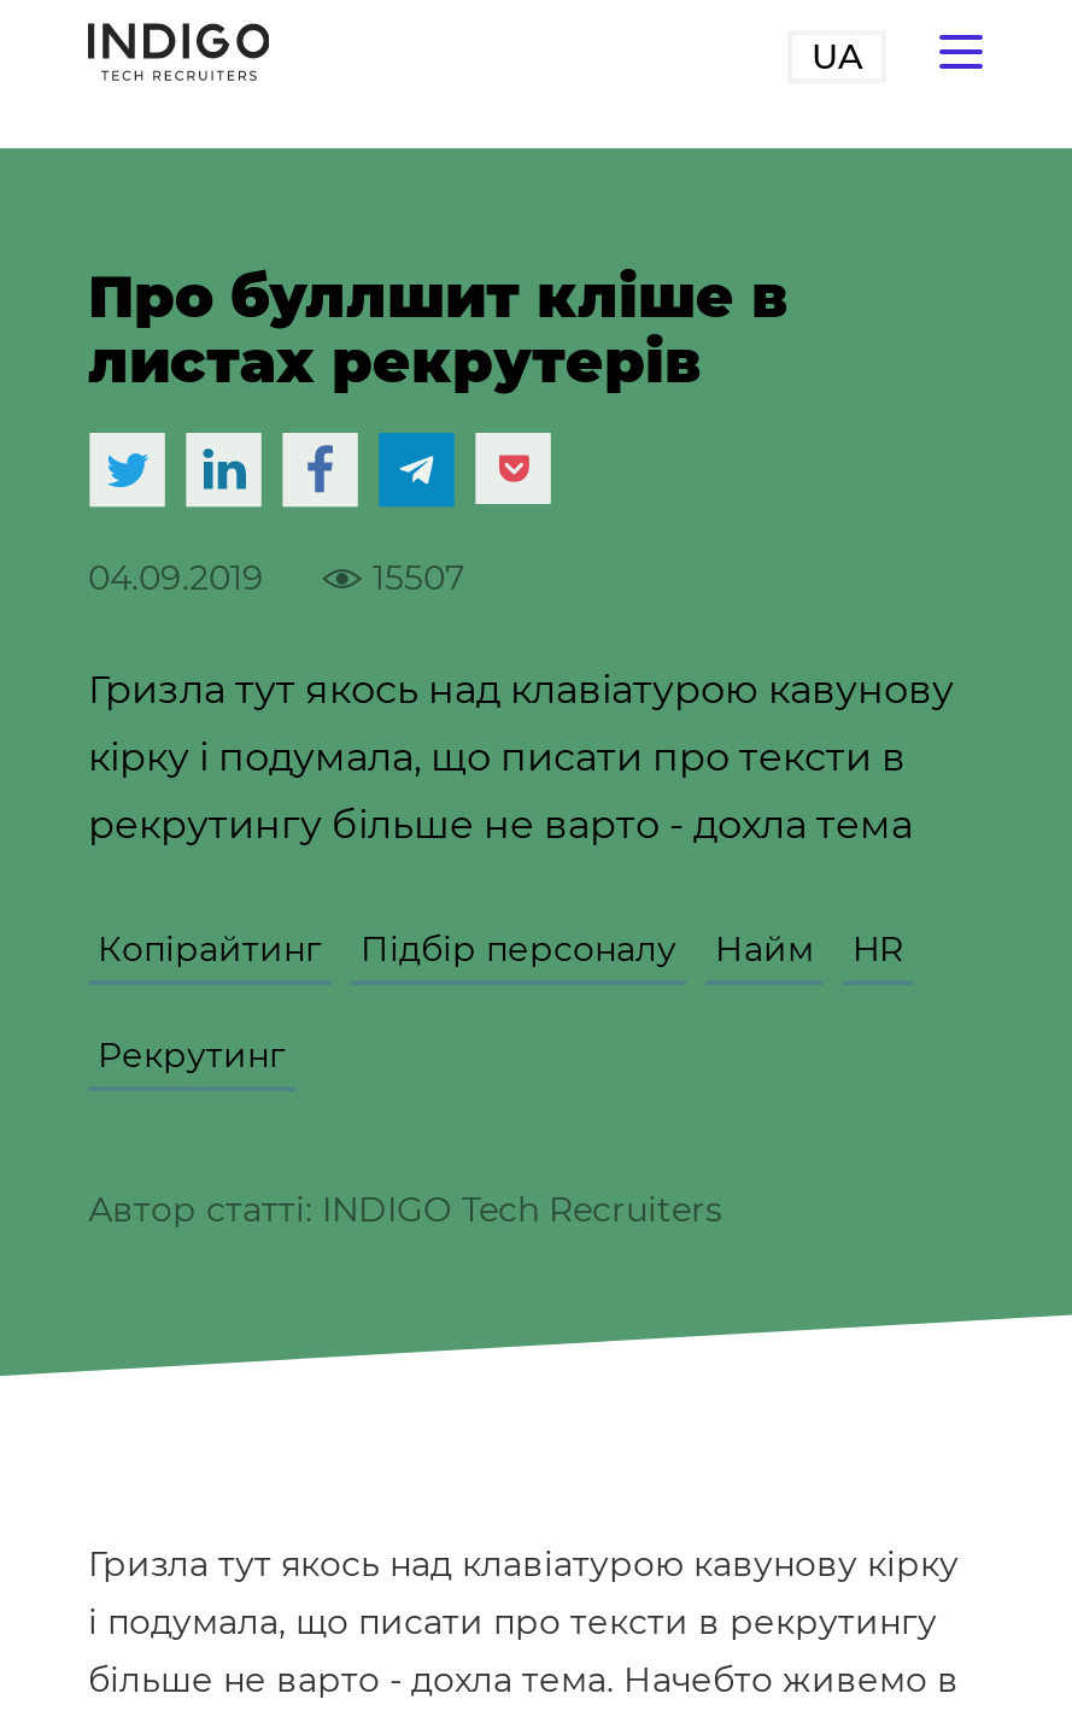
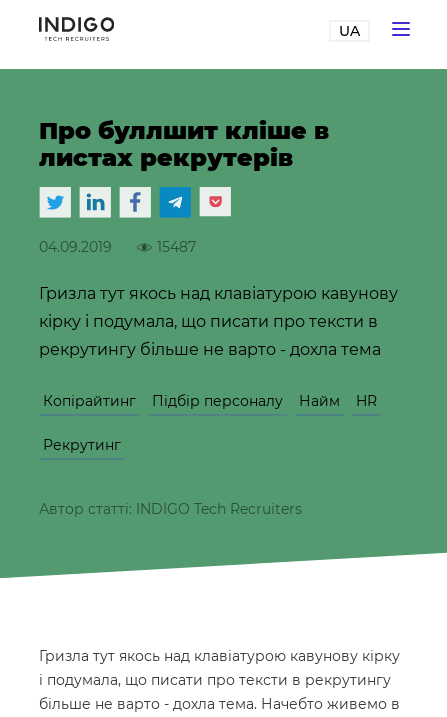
- 15507
+ 15487
